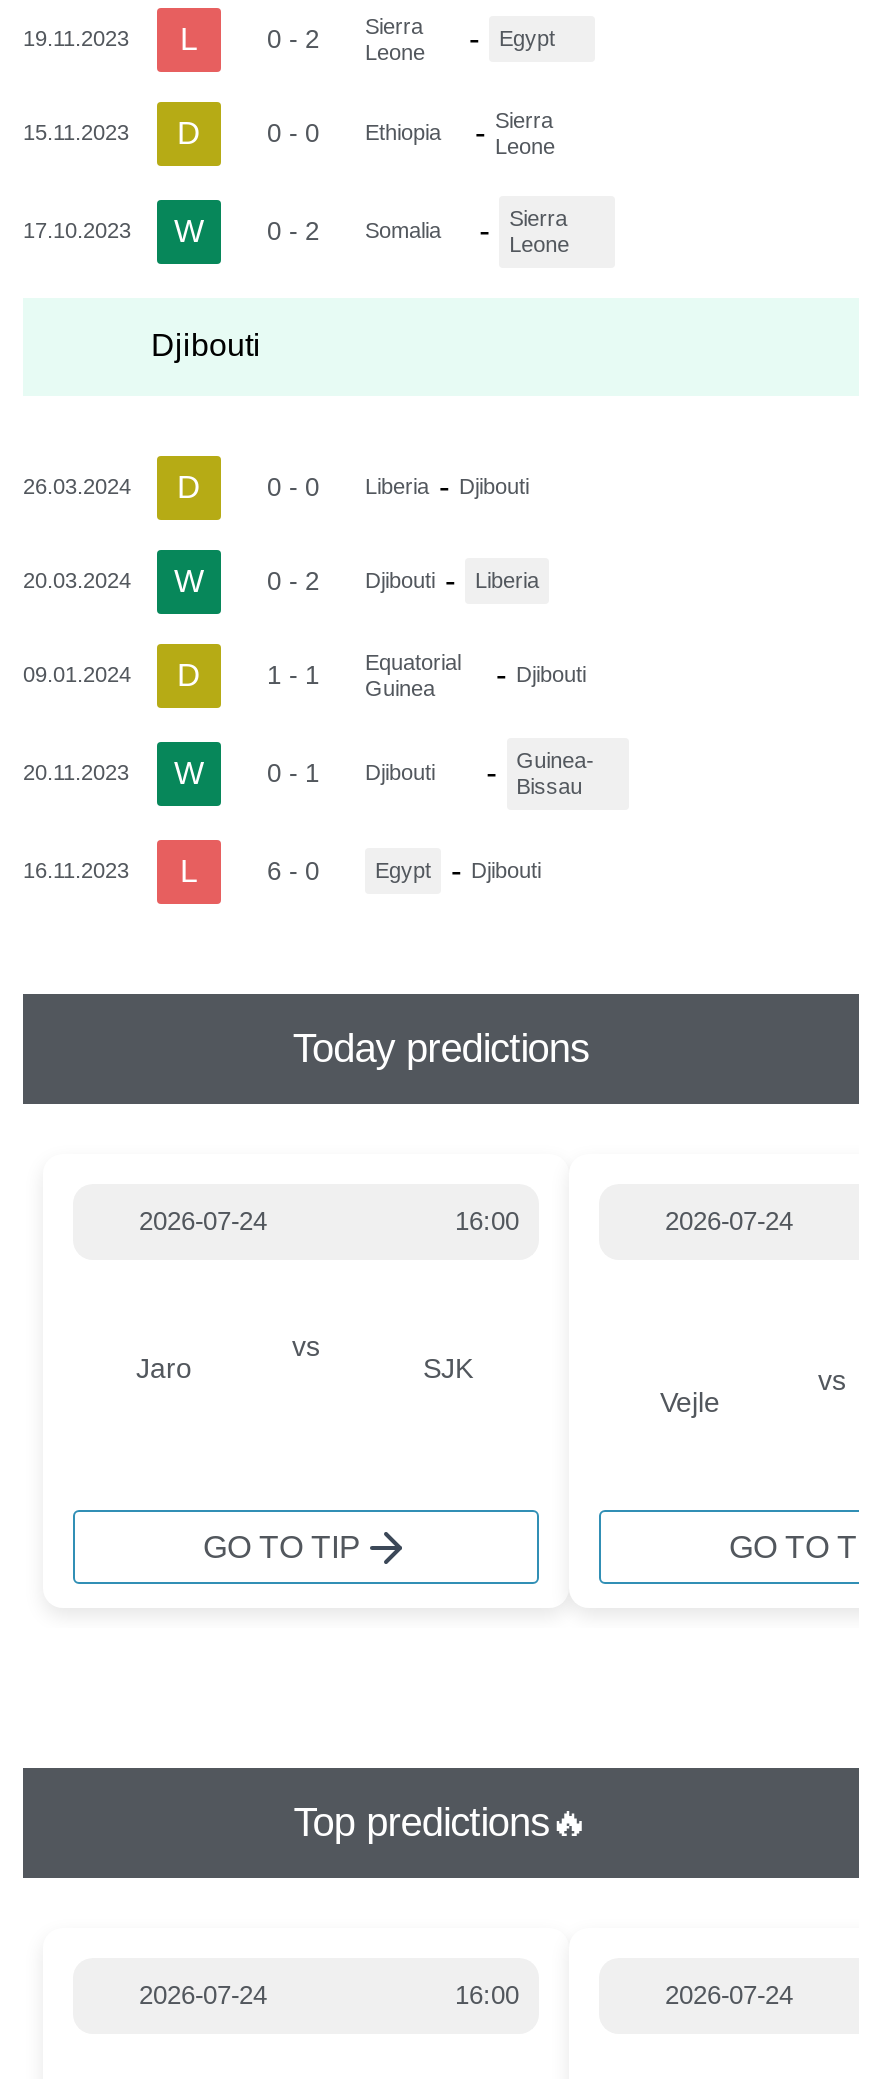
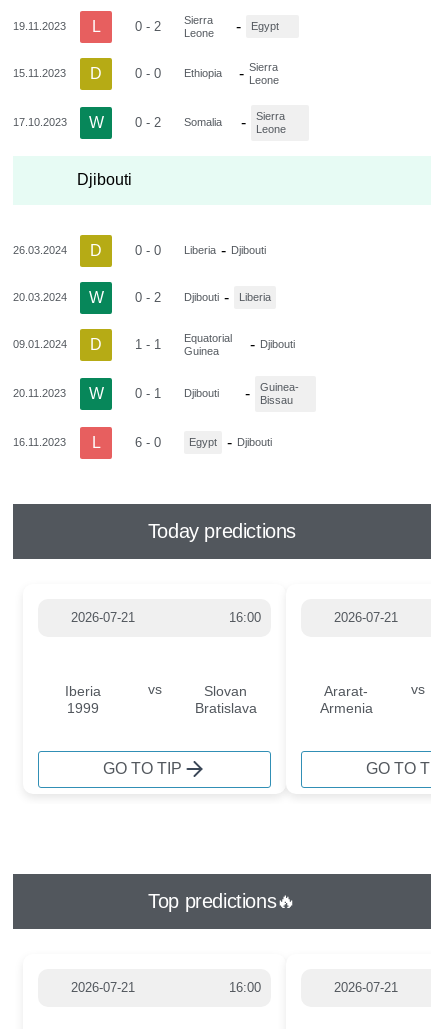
- 2026-07-24
+ 2026-07-21

- 2026-07-24
+ 2026-07-21

- Jaro
+ Iberia
+ 1999

- SJK
+ Slovan
+ Bratislava

- Vejle
+ Ararat-
+ Armenia

- 2026-07-24
+ 2026-07-21

- 2026-07-24
+ 2026-07-21
